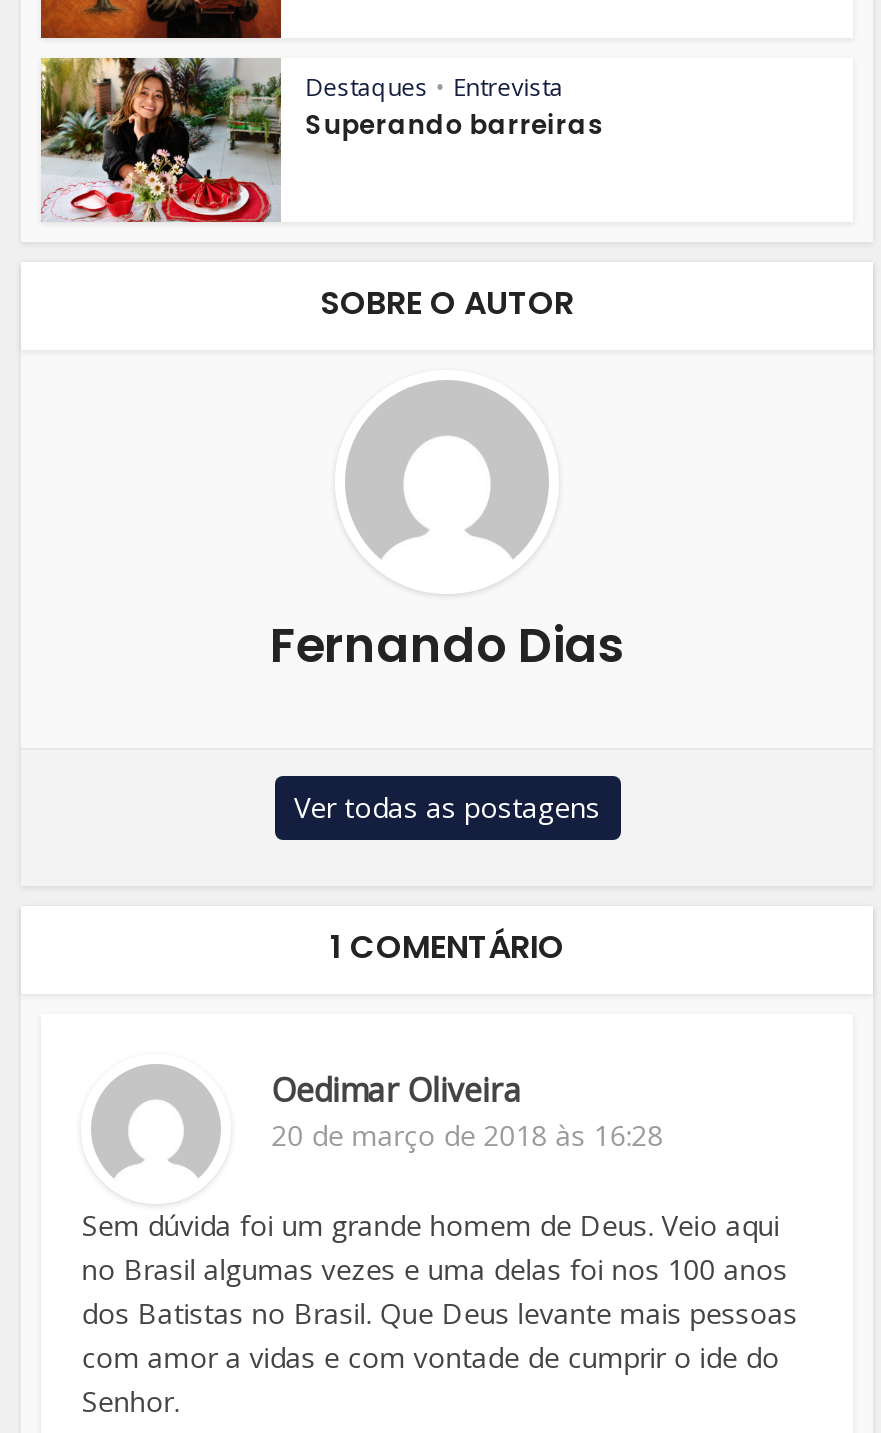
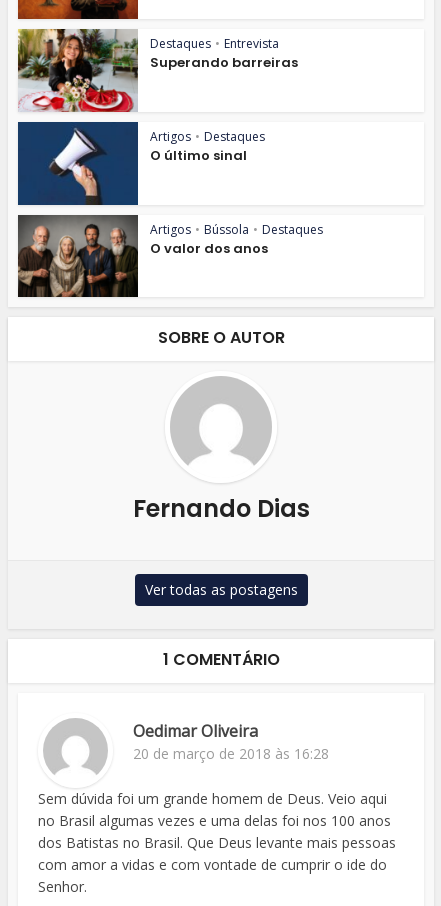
+ [image]
+ Artigos • Destaques
+ O último sinal

+ [image]
+ Artigos • Bússola • Destaques
+ O valor dos anos
